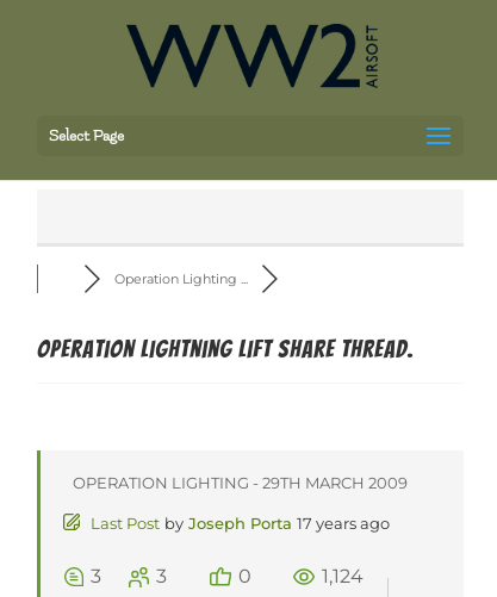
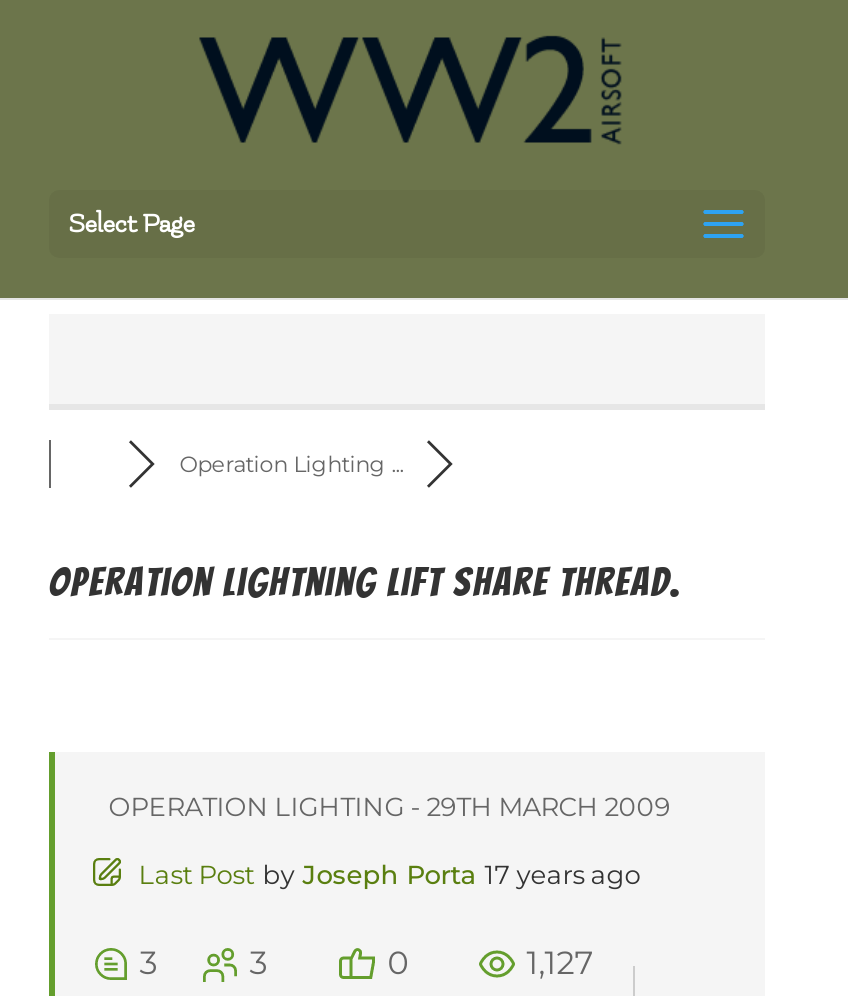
- 1,124
+ 1,127
